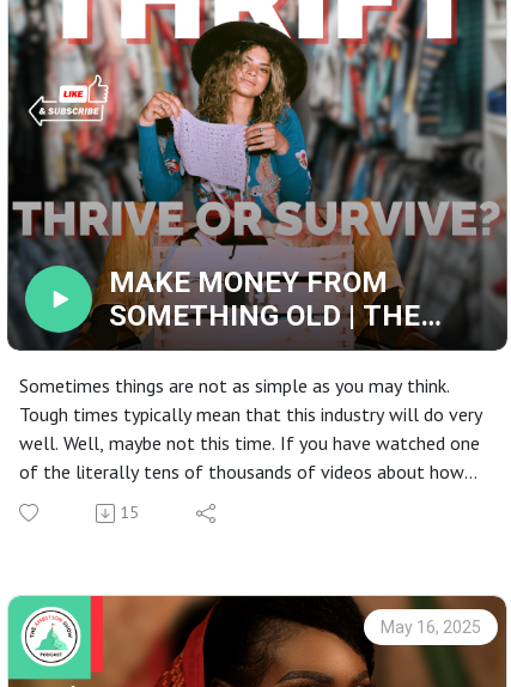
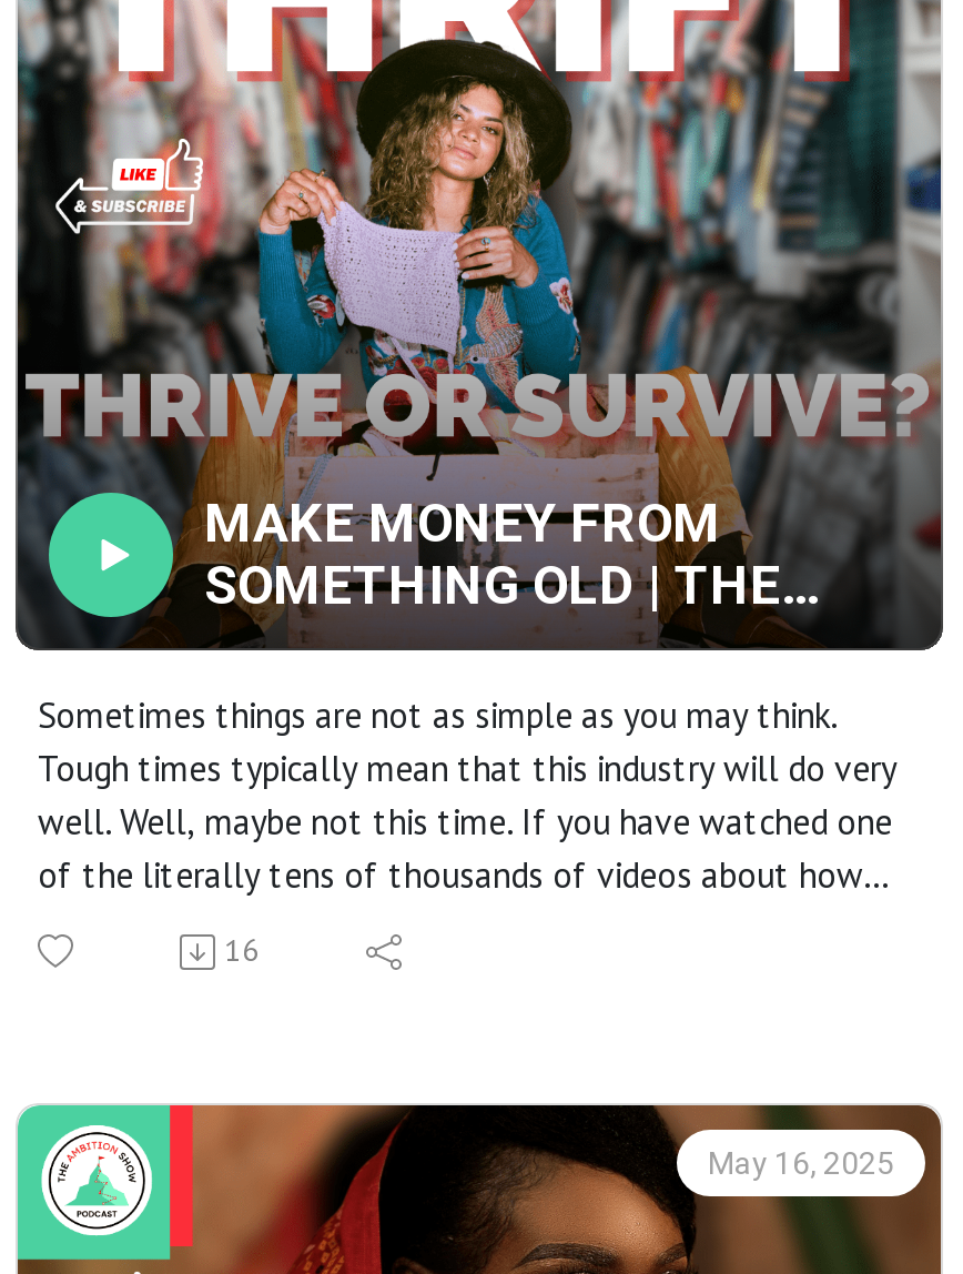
- 15
+ 16
